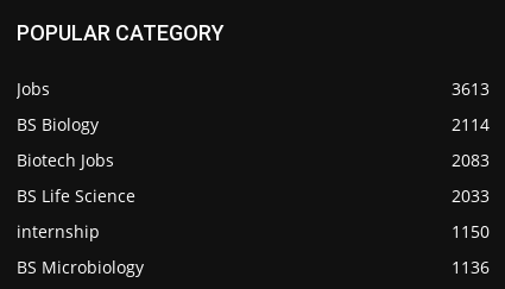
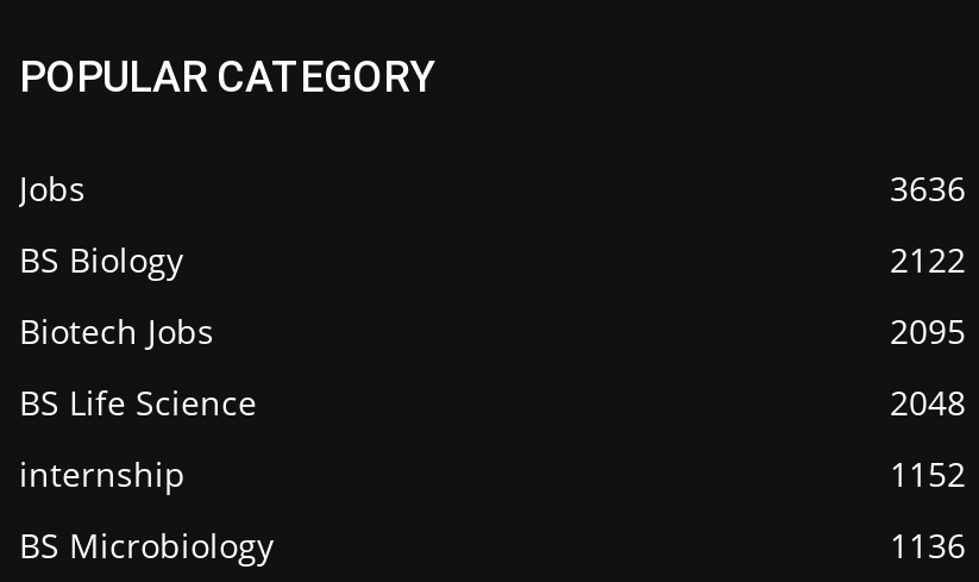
- 3613
+ 3636

- 2114
+ 2122

- 2083
+ 2095

- 2033
+ 2048

- 1150
+ 1152
